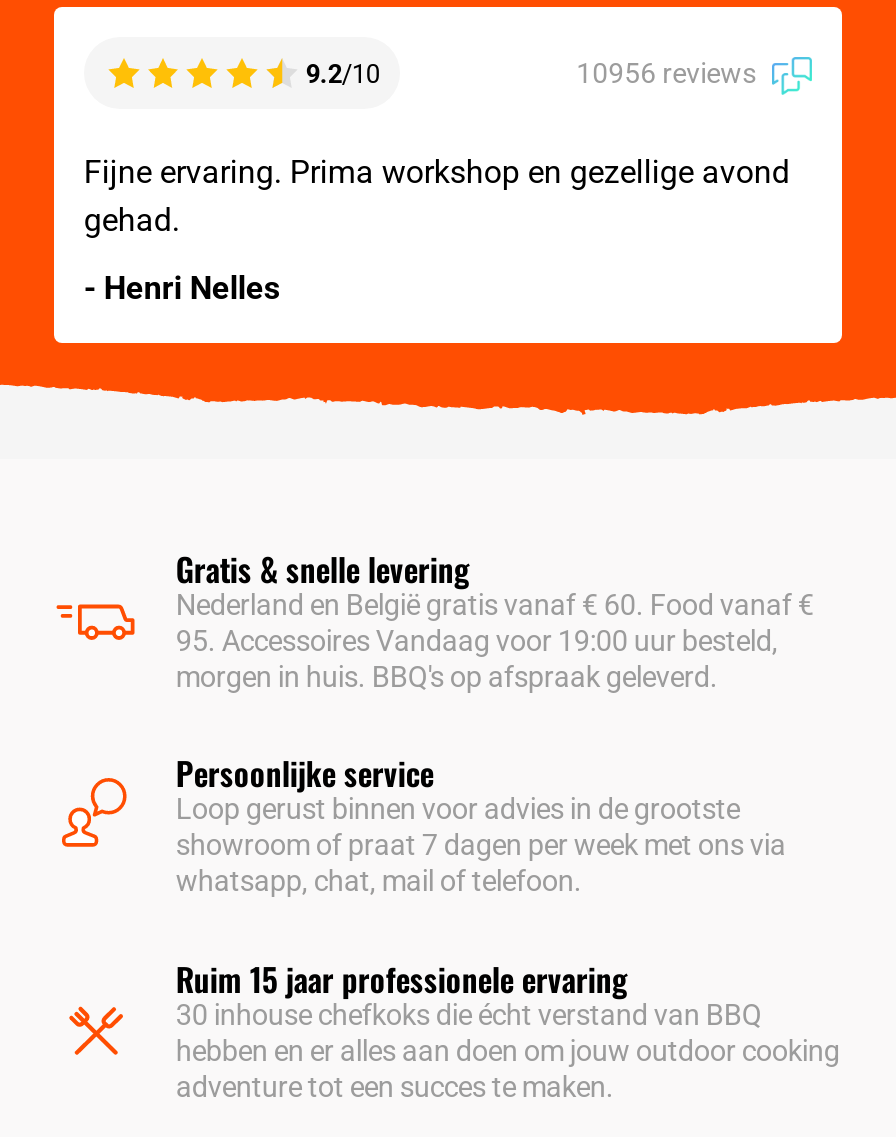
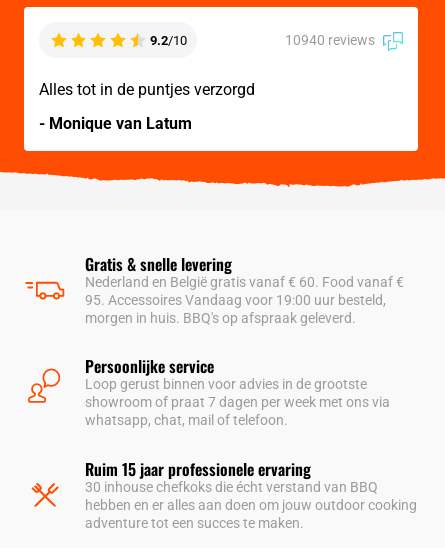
- 10956 reviews
+ 10940 reviews

- Fijne ervaring. Prima workshop en gezellige avond
- gehad.
+ Alles tot in de puntjes verzorgd

- - Henri Nelles
+ - Monique van Latum
